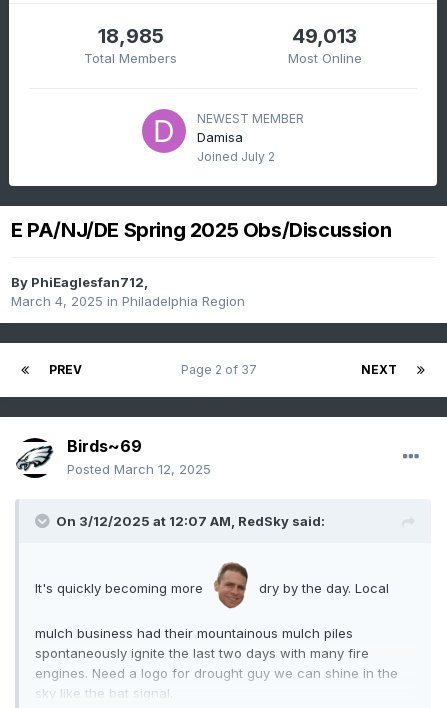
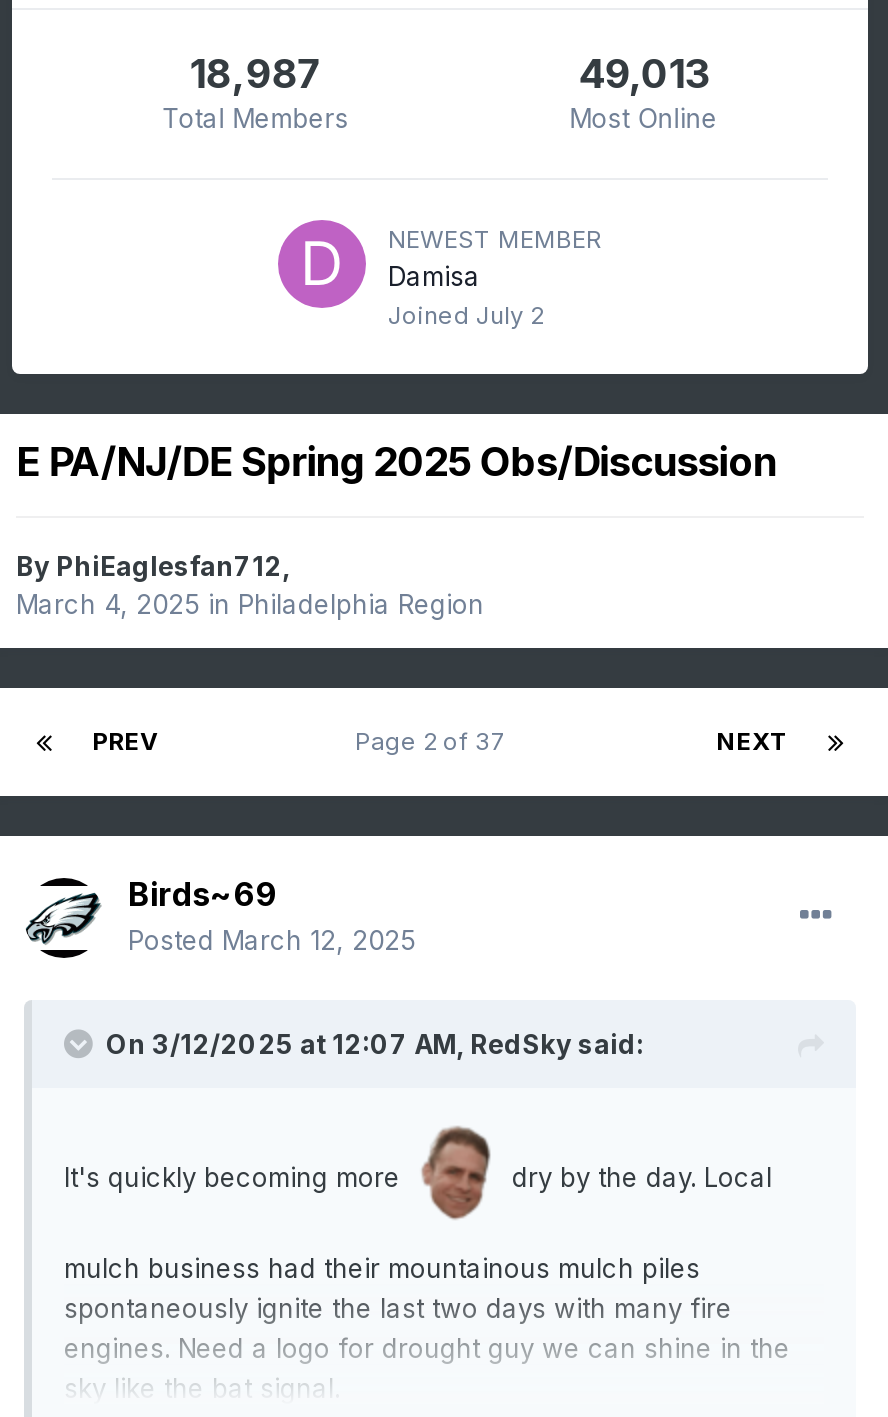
- 18,985
+ 18,987
